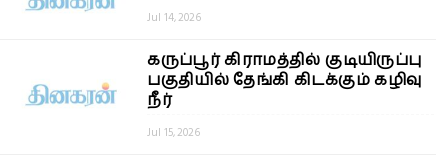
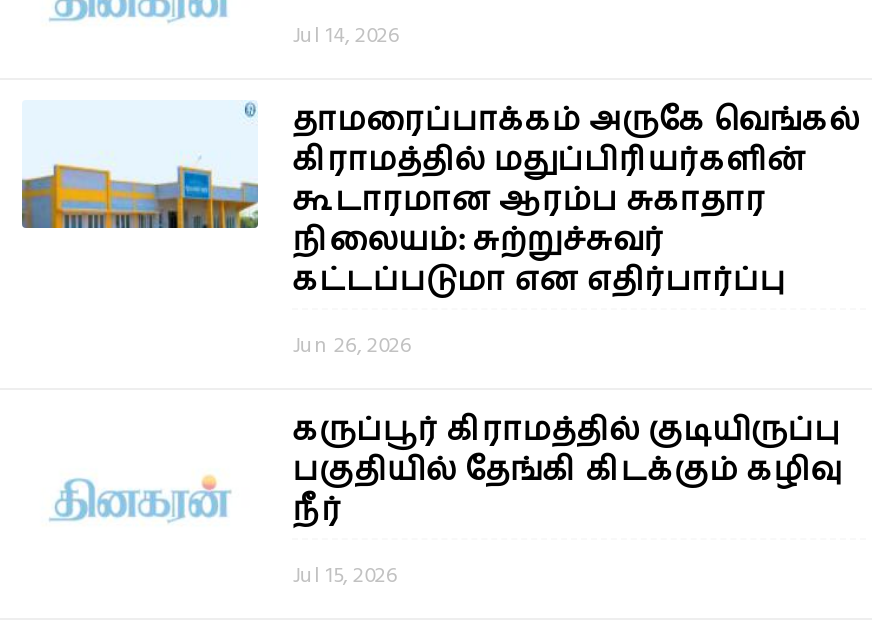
+ [image]
+ தாமரைப்பாக்கம் அருகே வெங்கல்
+ கிராமத்தில் மதுப்பிரியர்களின்
+ கூடாரமான ஆரம்ப சுகாதார
+ நிலையம்: சுற்றுச்சுவர்
+ கட்டப்படுமா என எதிர்பார்ப்பு
+ Jun 26, 2026
